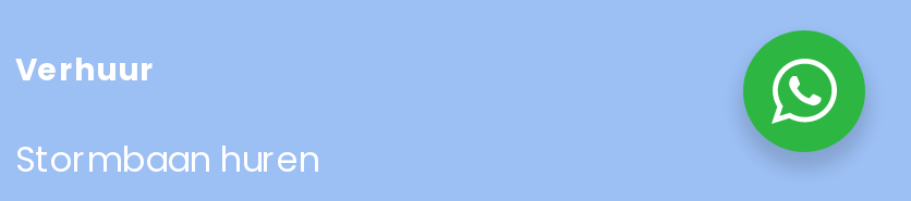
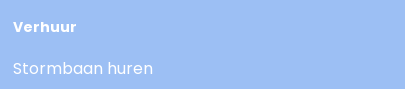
- [image]
